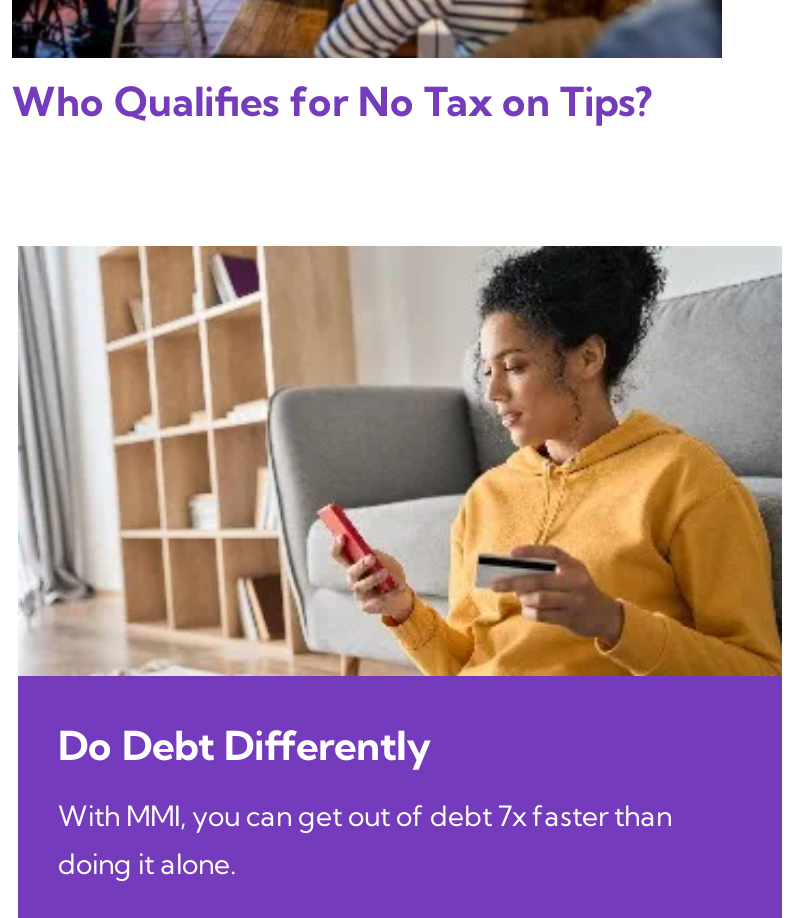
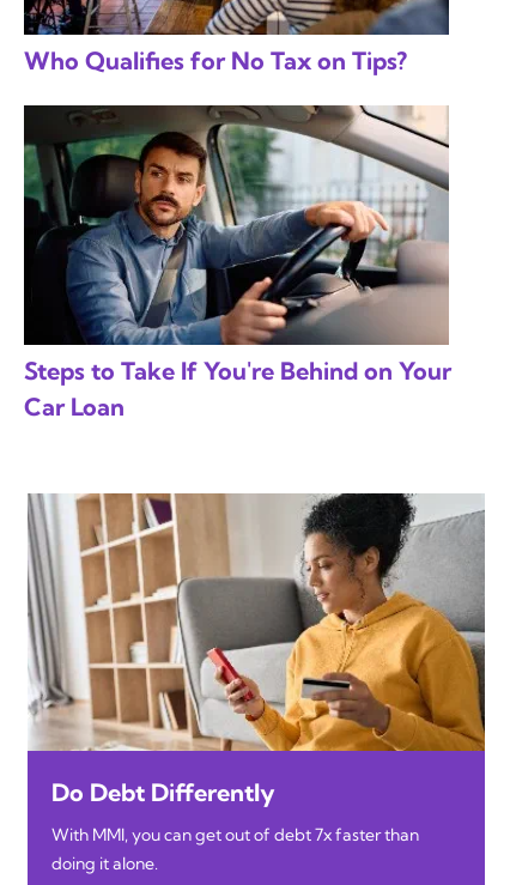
+ [image]
+ Steps to Take If You're Behind on Your
+ Car Loan
